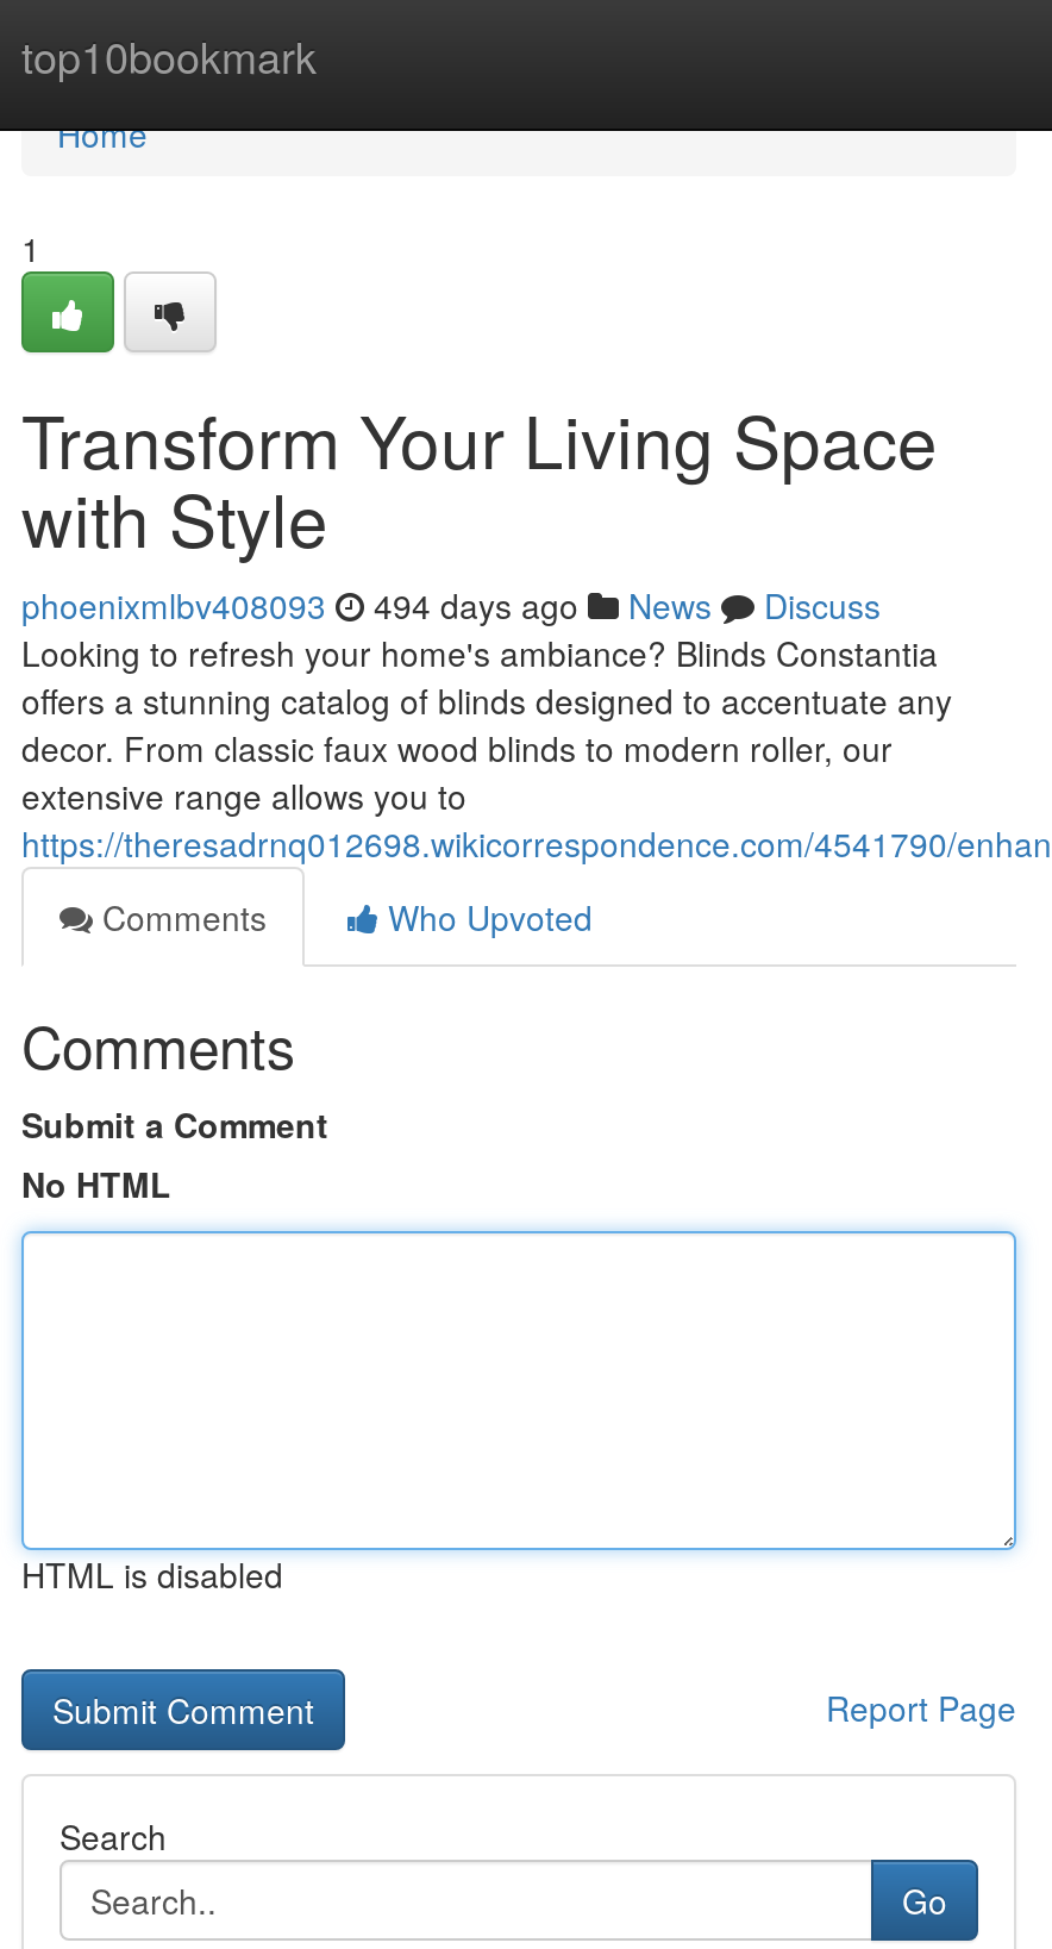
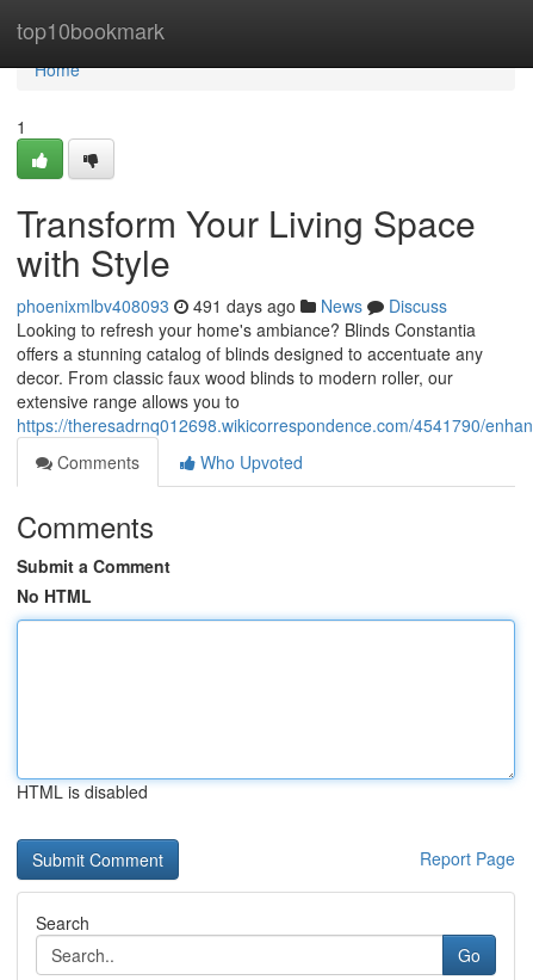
- phoenixmlbv408093 494 days ago News Discuss
+ phoenixmlbv408093 491 days ago News Discuss
